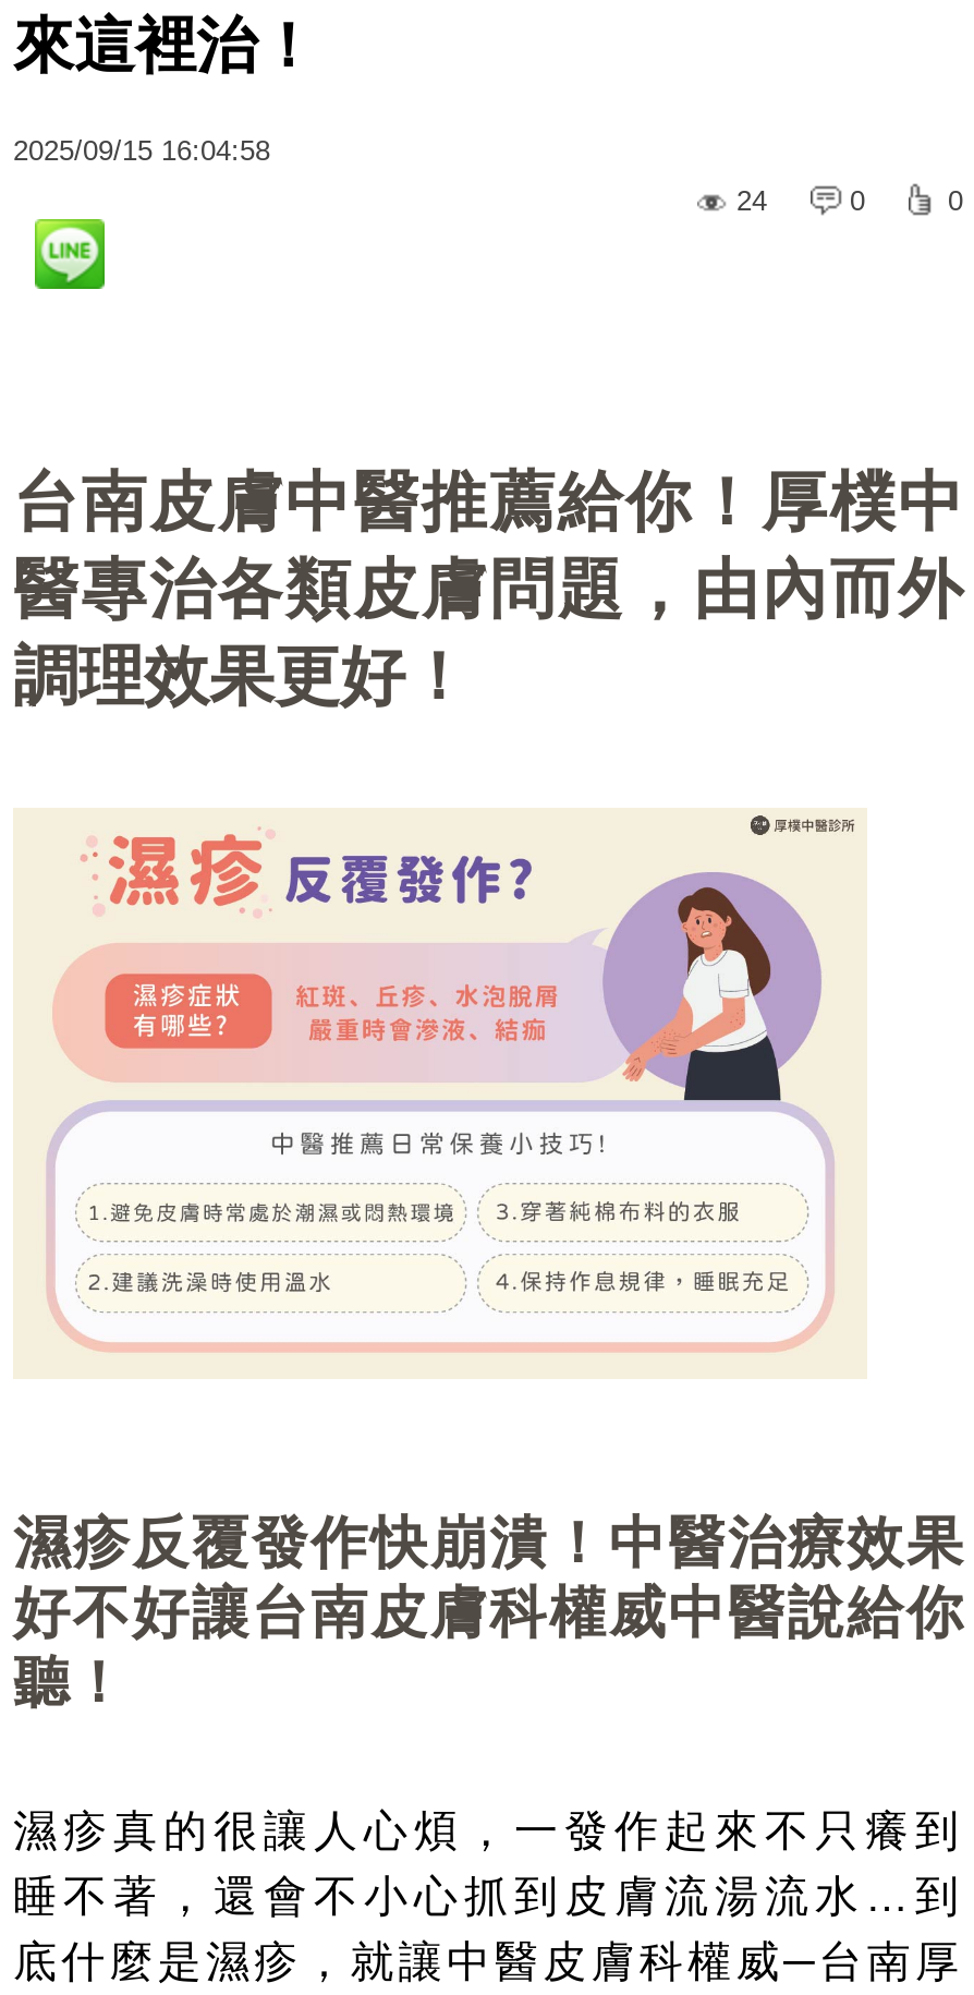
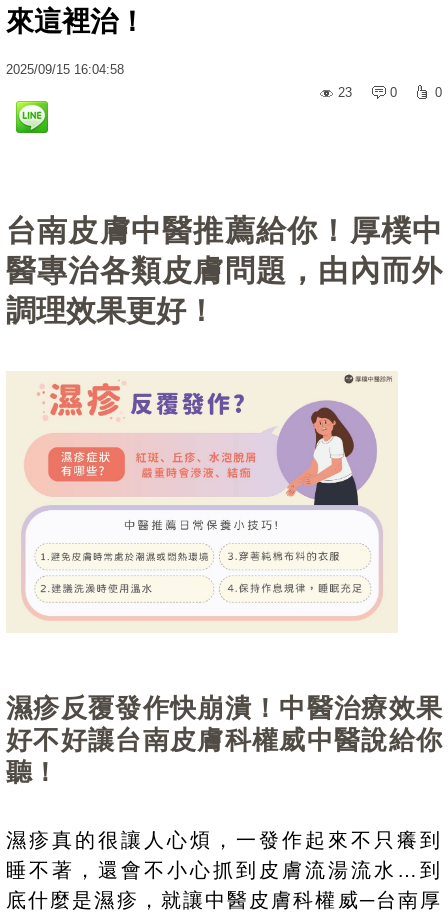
- 24
+ 23
